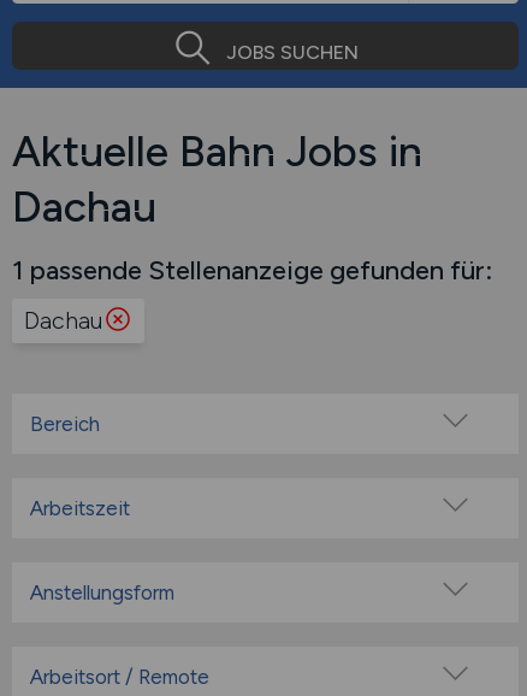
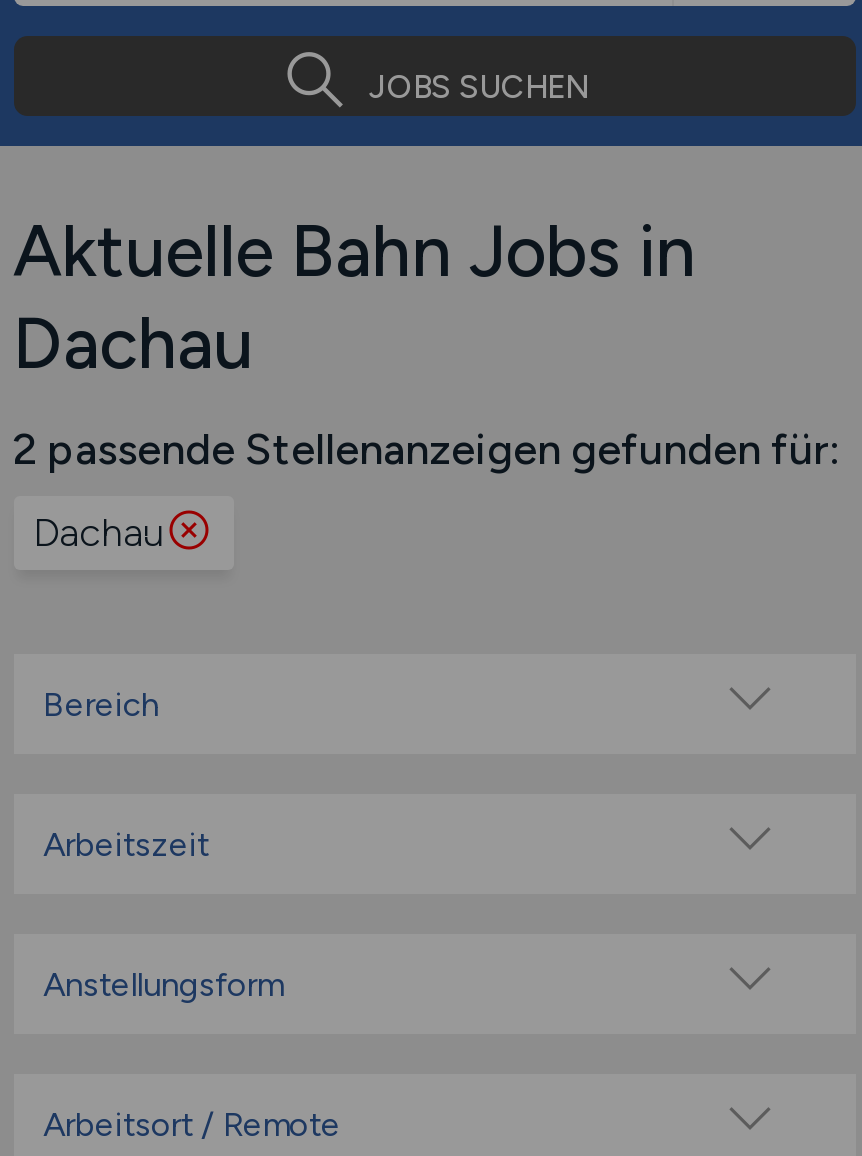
- 1 passende Stellenanzeige gefunden für:
+ 2 passende Stellenanzeigen gefunden für:
